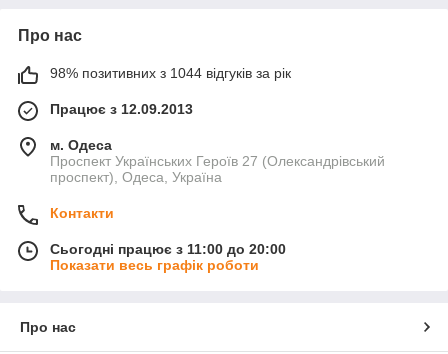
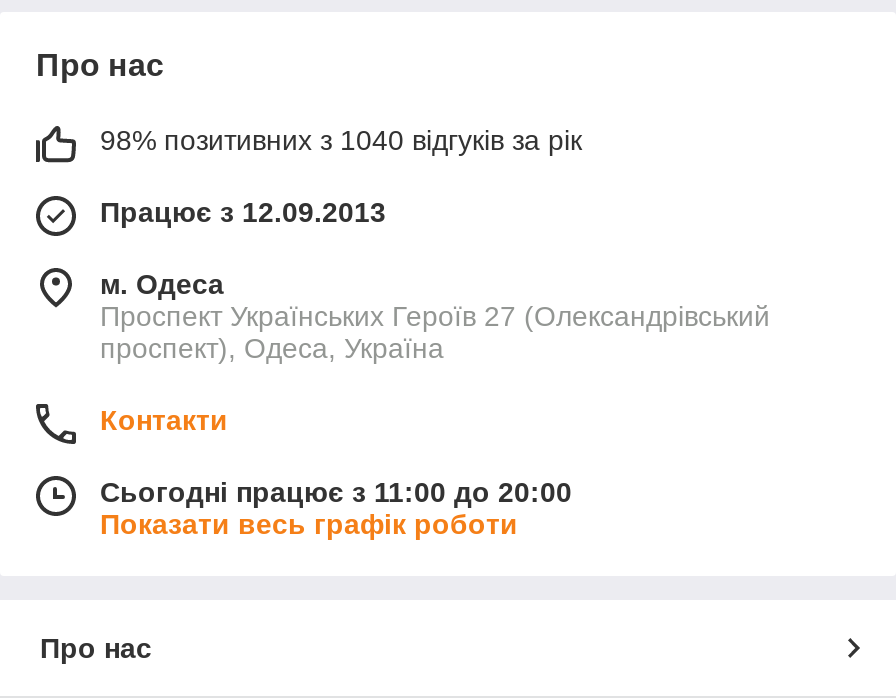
- 98% позитивних з 1044 відгуків за рік
+ 98% позитивних з 1040 відгуків за рік
